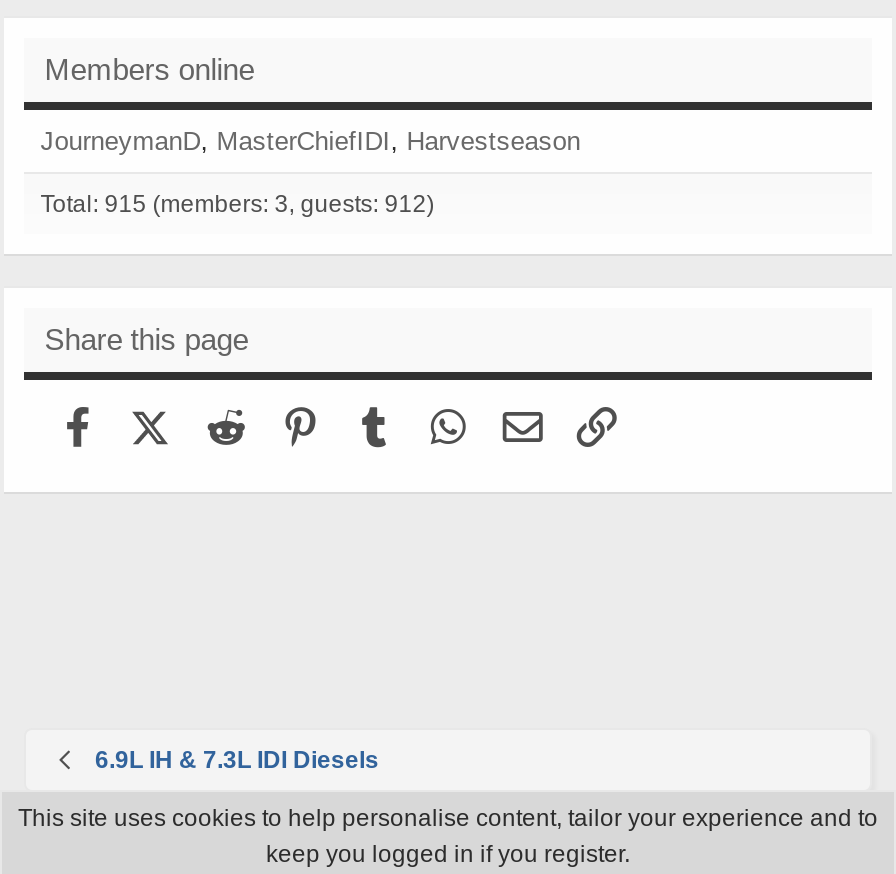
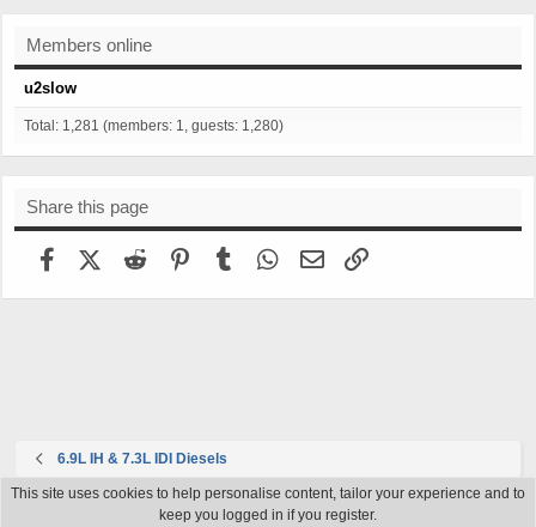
- JourneymanD MasterChiefIDI Harvestseason
+ u2slow

- Total: 915 (members: 3, guests: 912)
+ Total: 1,281 (members: 1, guests: 1,280)
